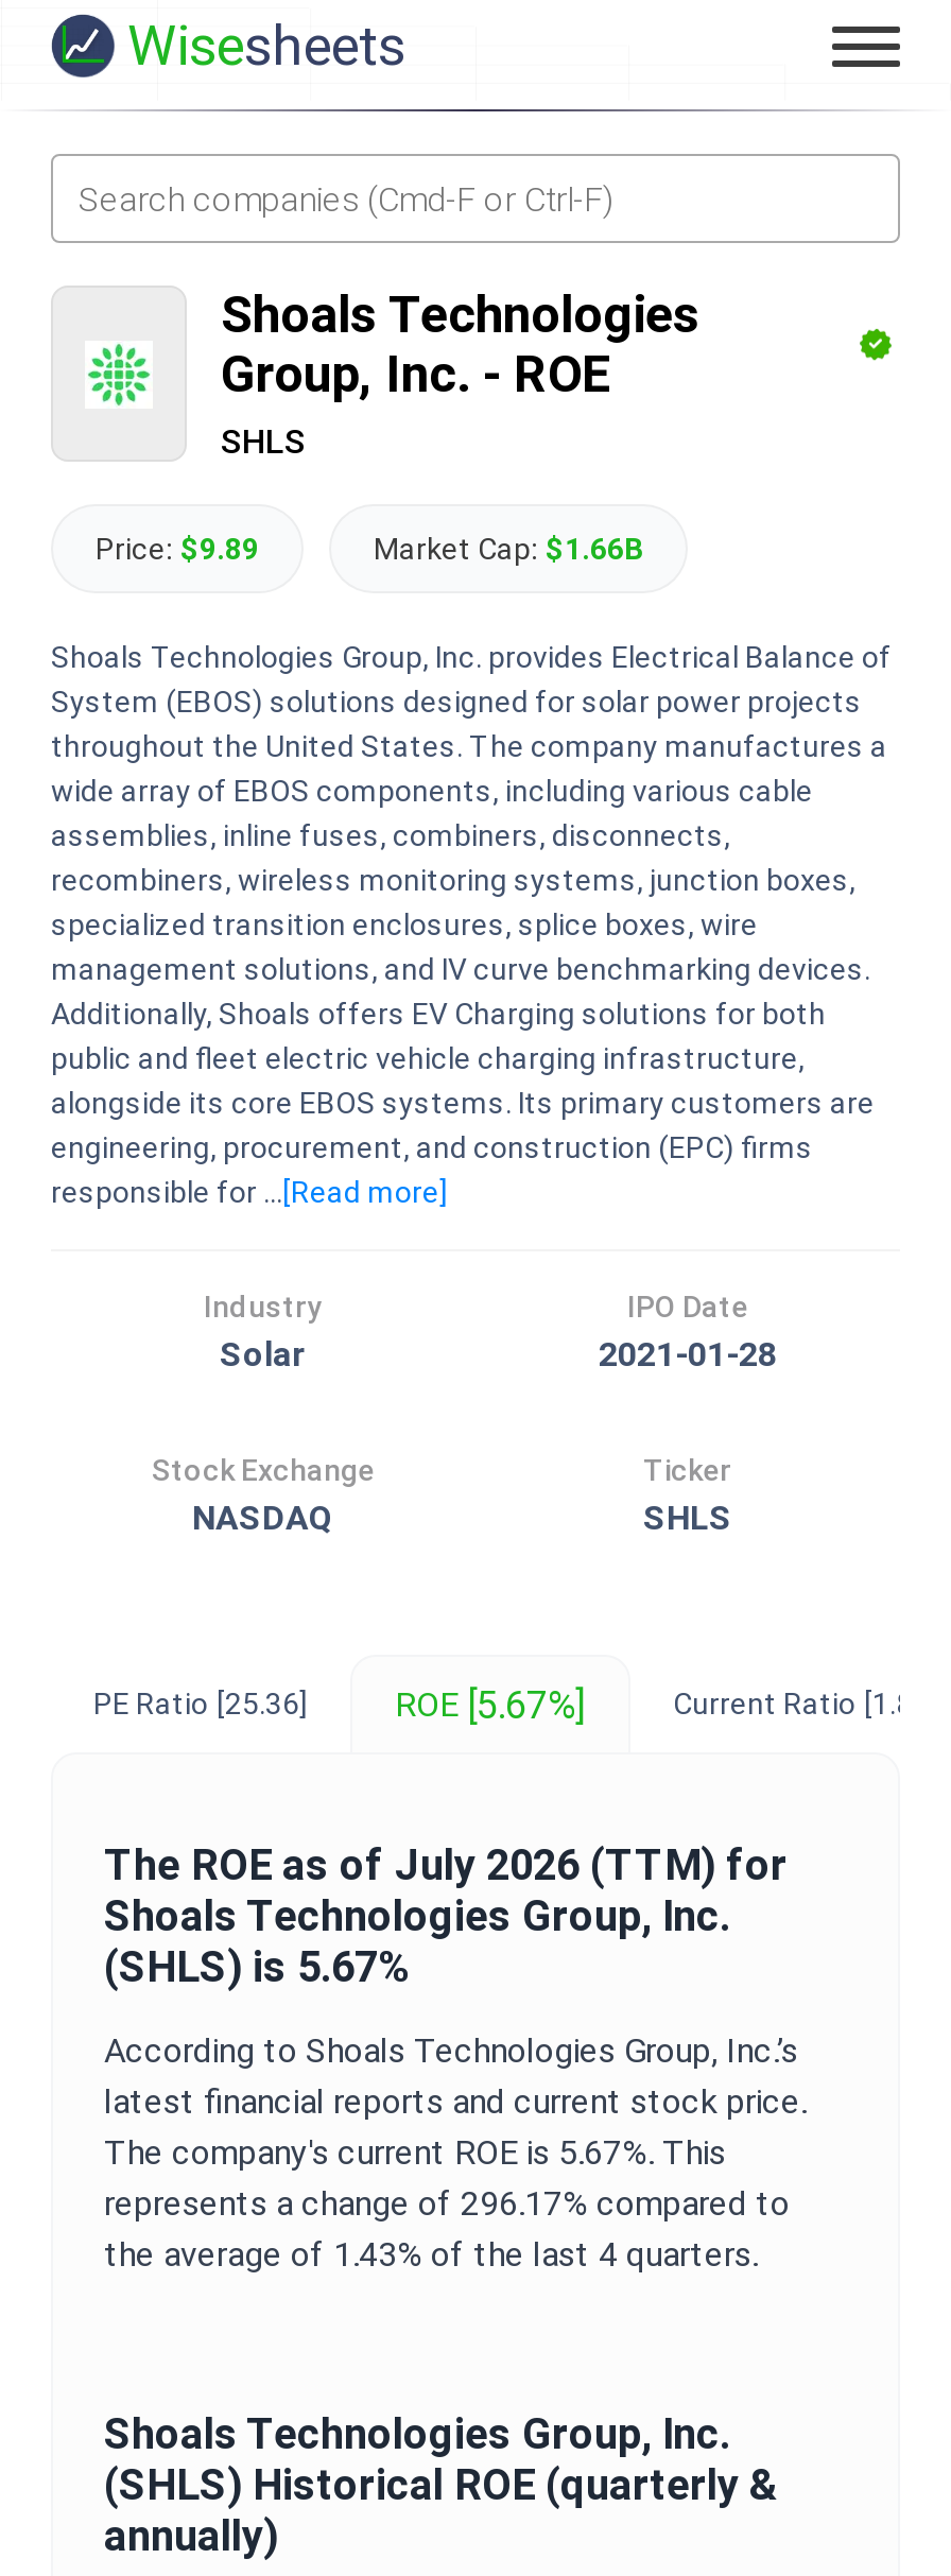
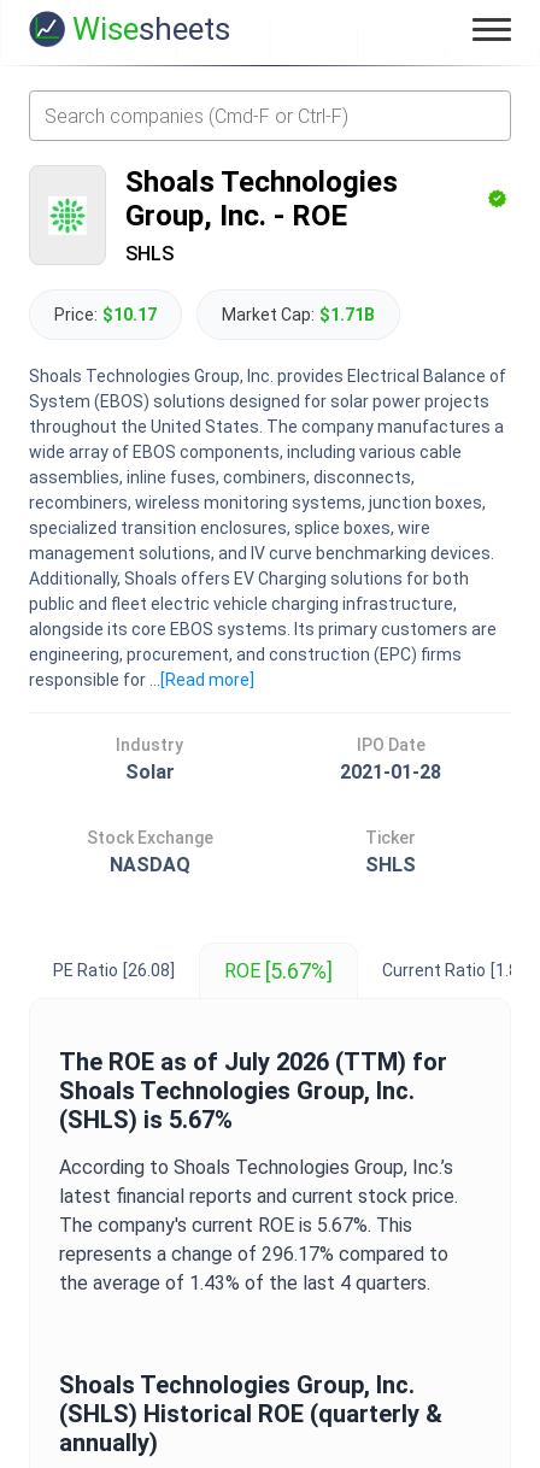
- Price: $9.89
+ Price: $10.17

- Market Cap: $1.66B
+ Market Cap: $1.71B

- PE Ratio [25.36]
+ PE Ratio [26.08]
